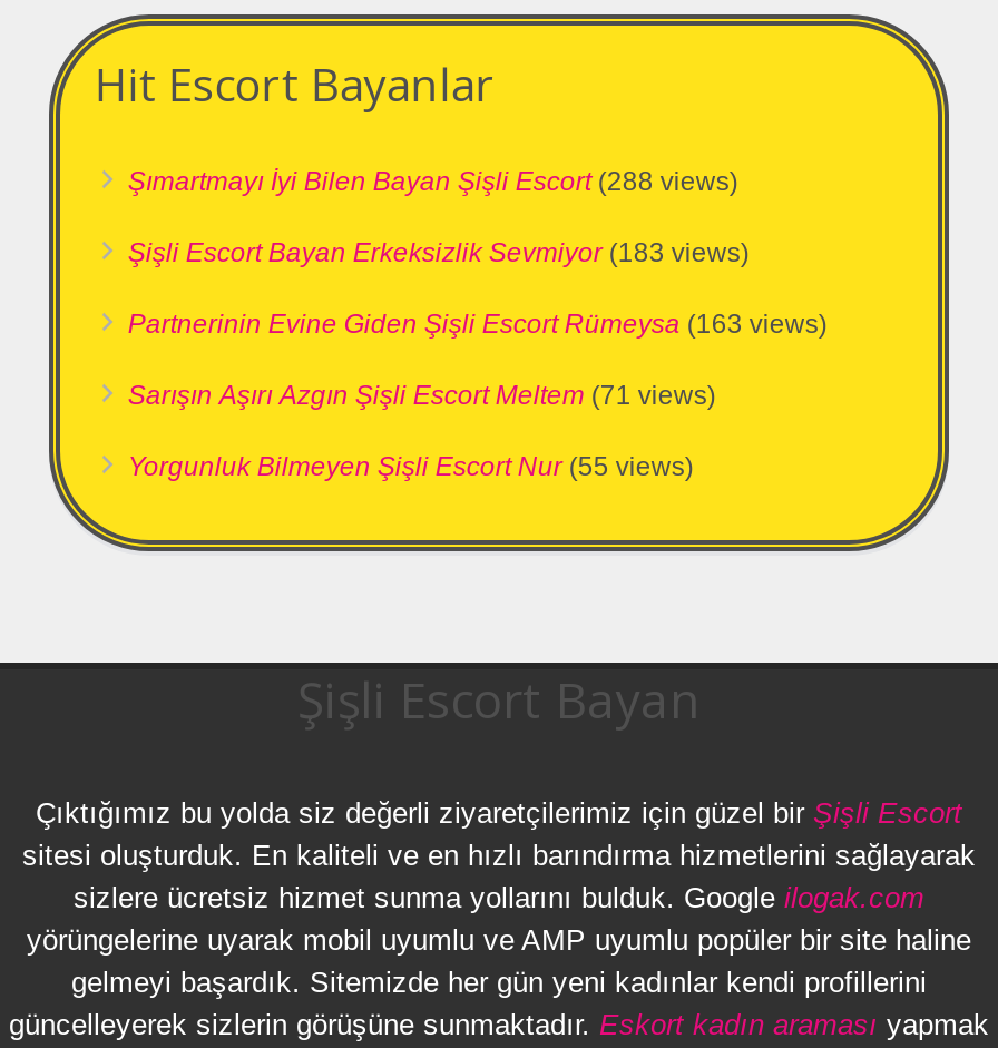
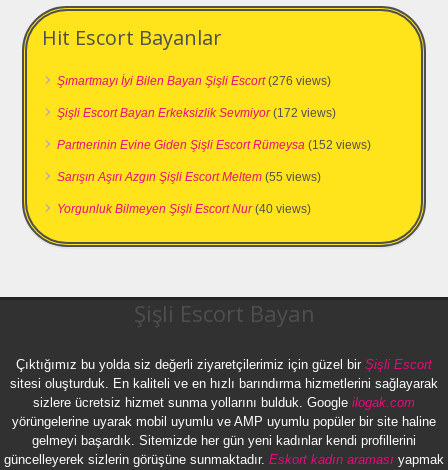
- Şımartmayı İyi Bilen Bayan Şişli Escort (288 views)
+ Şımartmayı İyi Bilen Bayan Şişli Escort (276 views)

- Şişli Escort Bayan Erkeksizlik Sevmiyor (183 views)
+ Şişli Escort Bayan Erkeksizlik Sevmiyor (172 views)

- Partnerinin Evine Giden Şişli Escort Rümeysa (163 views)
+ Partnerinin Evine Giden Şişli Escort Rümeysa (152 views)

- Sarışın Aşırı Azgın Şişli Escort Meltem (71 views)
+ Sarışın Aşırı Azgın Şişli Escort Meltem (55 views)

- Yorgunluk Bilmeyen Şişli Escort Nur (55 views)
+ Yorgunluk Bilmeyen Şişli Escort Nur (40 views)
